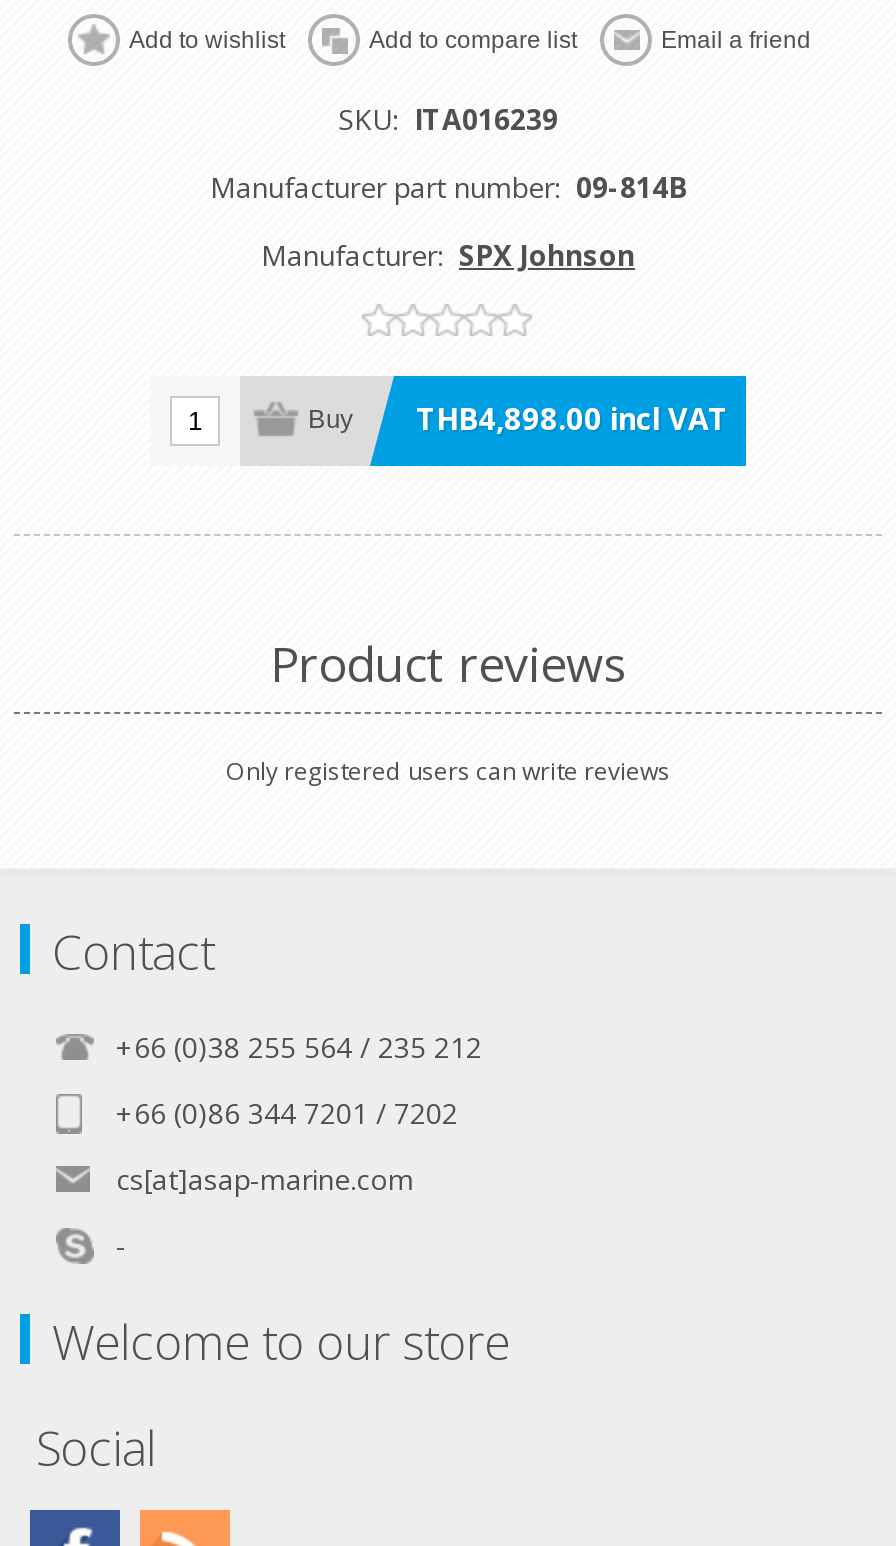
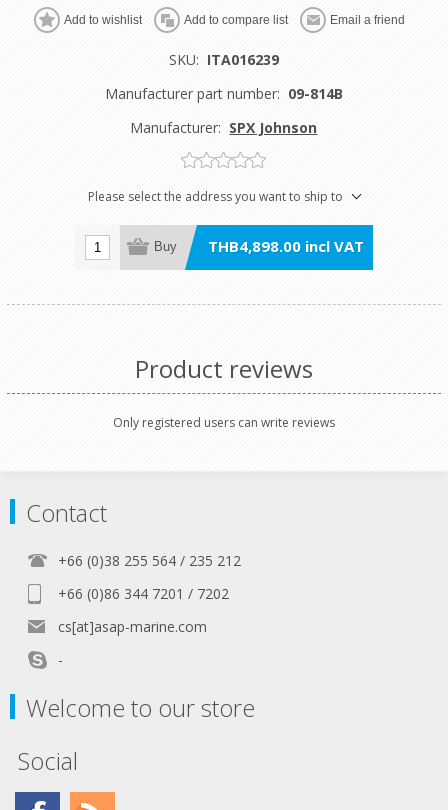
+ Please select the address you want to ship to
